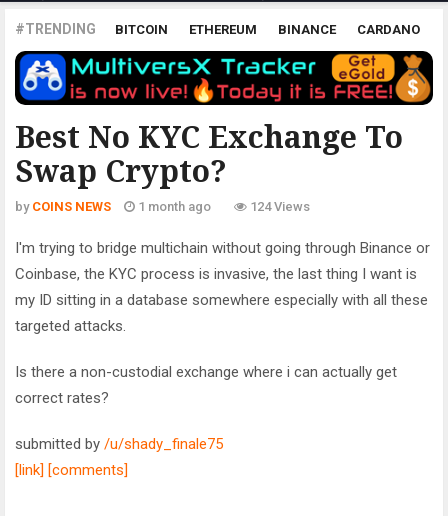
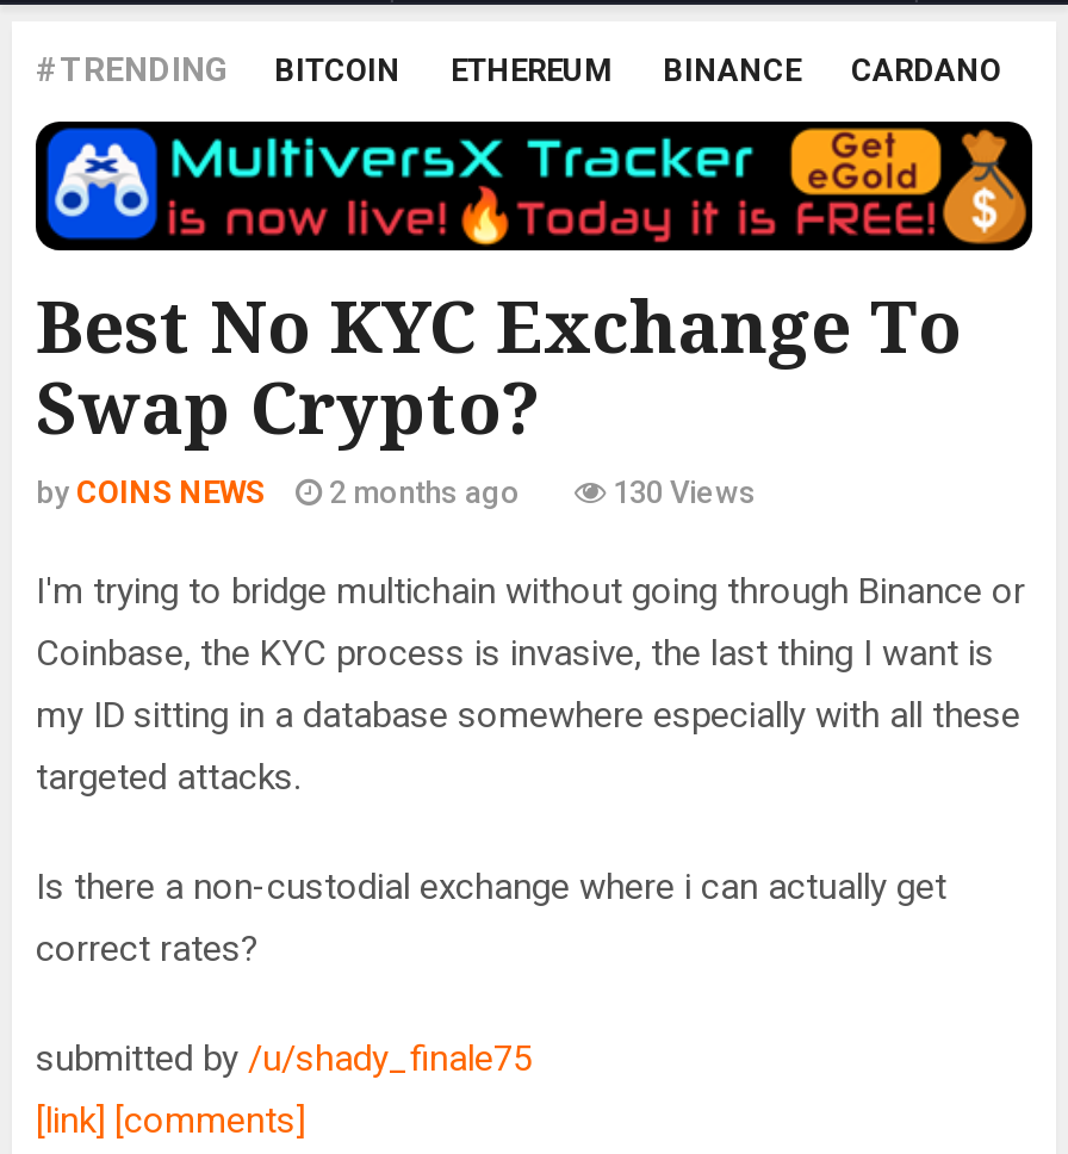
- by COINS NEWS 1 month ago
+ by COINS NEWS 2 months ago

- 124 Views
+ 130 Views
